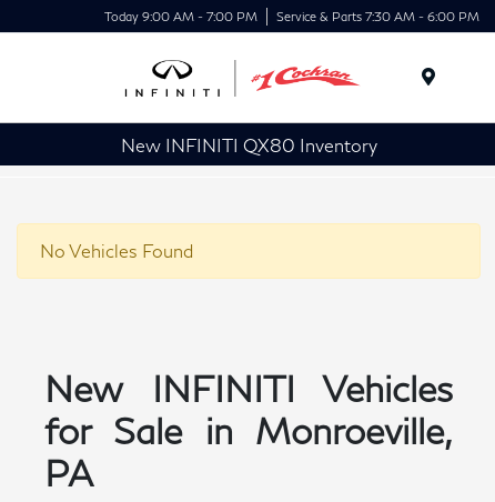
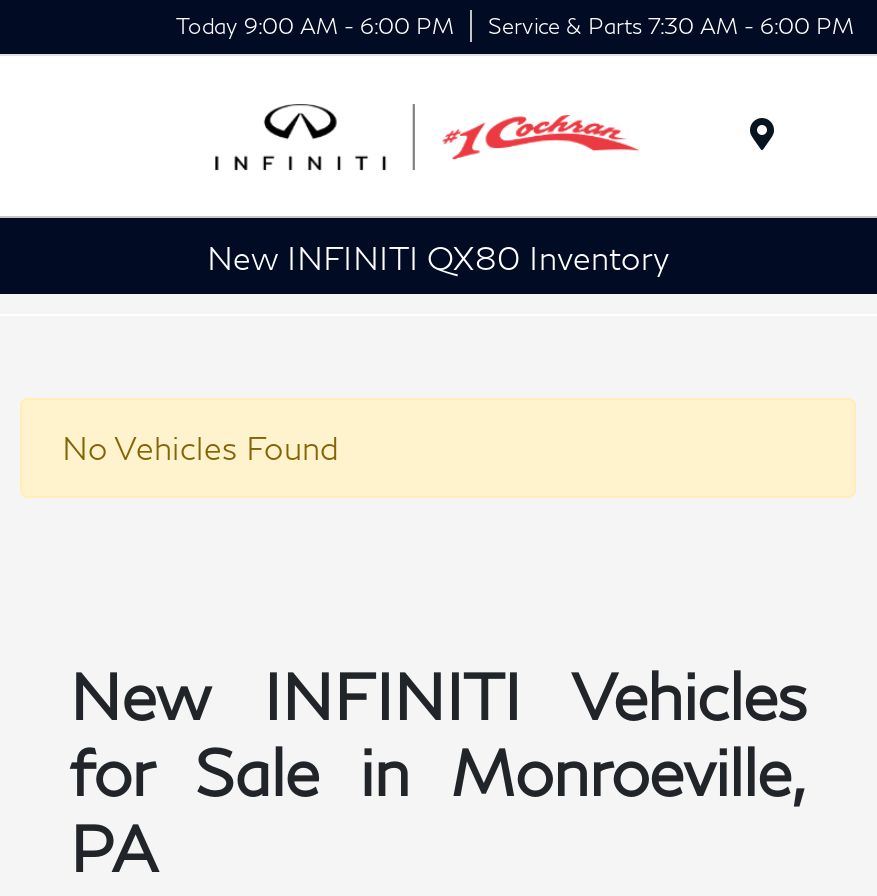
- Today 9:00 AM - 7:00 PM Service & Parts 7:30 AM - 6:00 PM
+ Today 9:00 AM - 6:00 PM Service & Parts 7:30 AM - 6:00 PM
